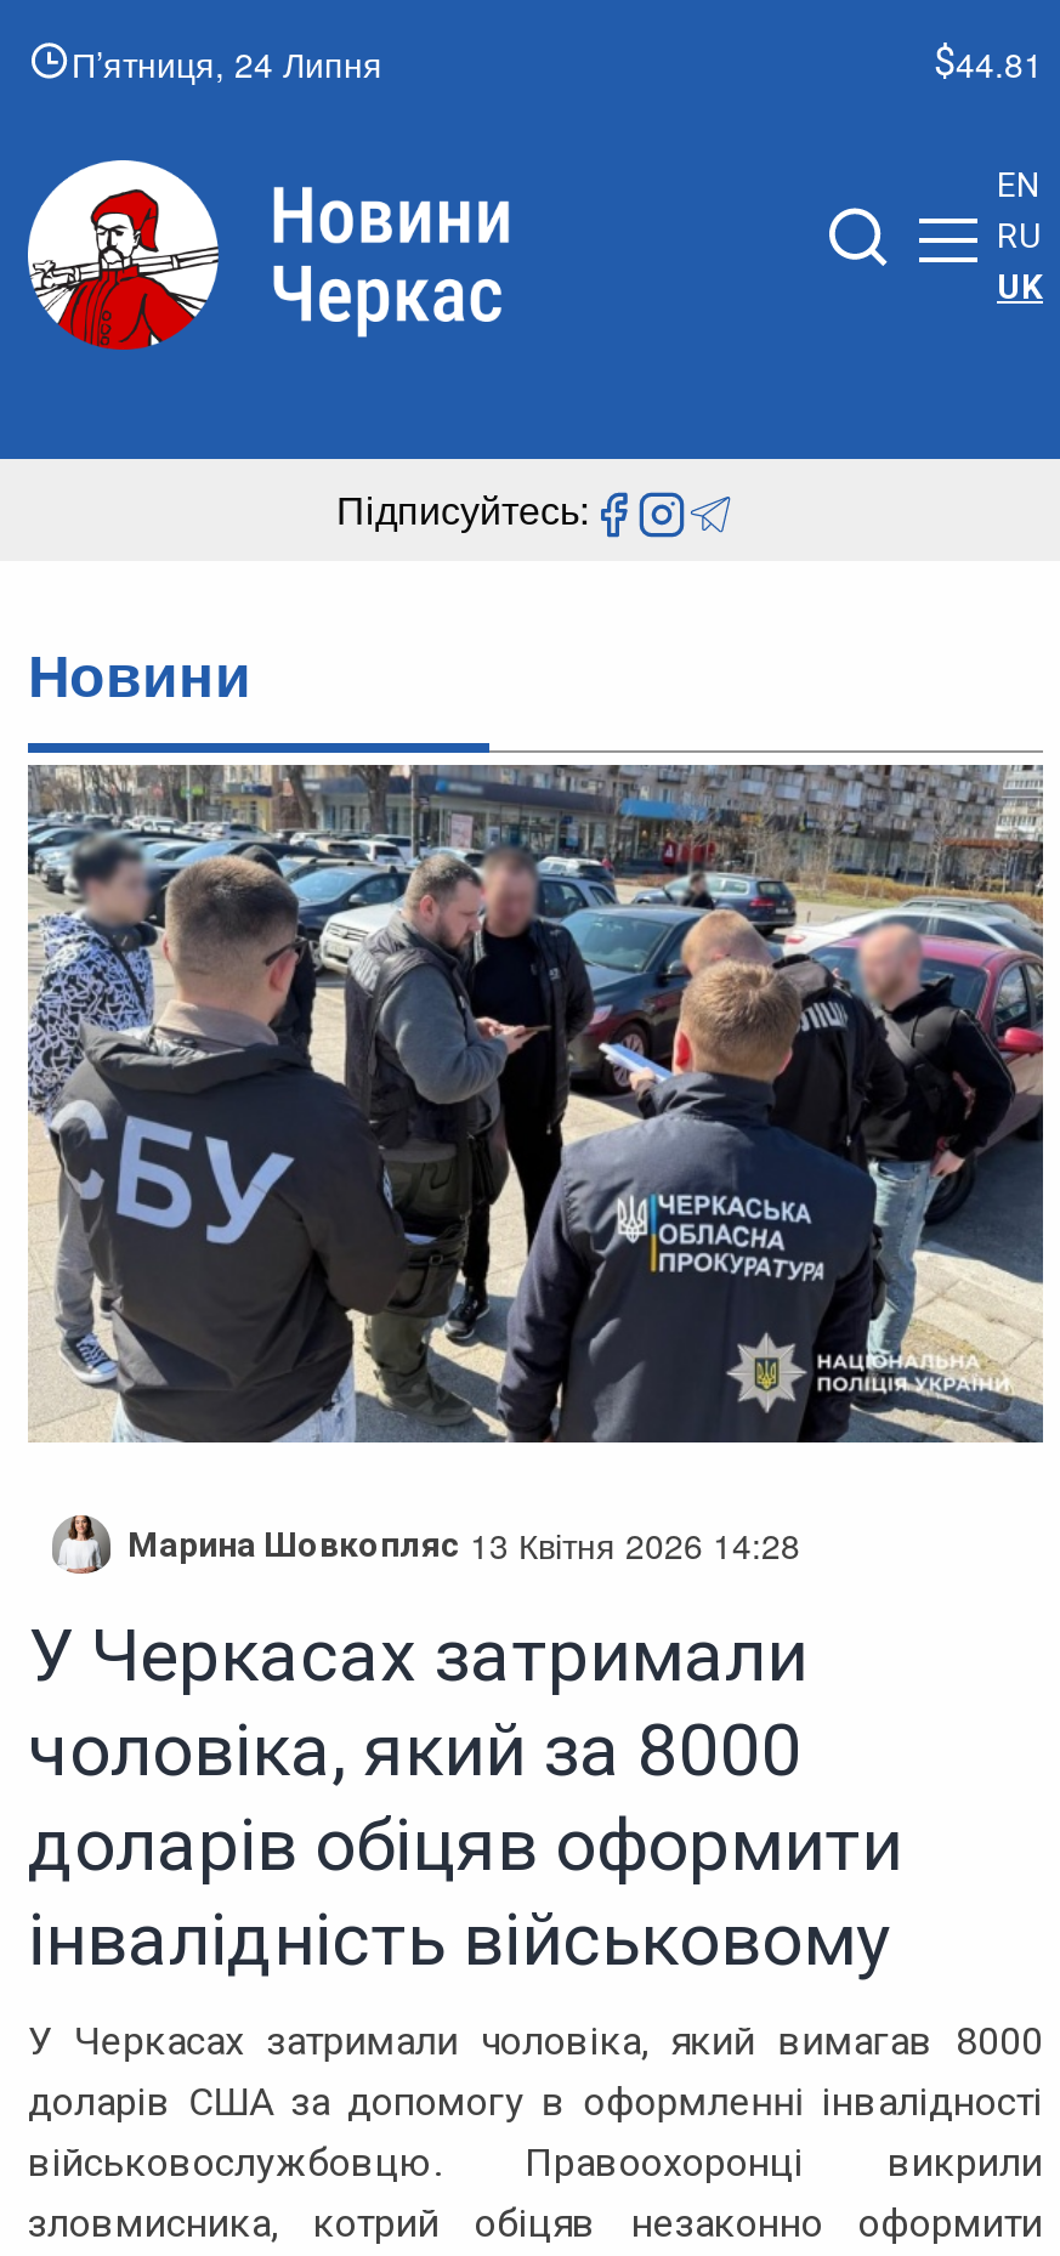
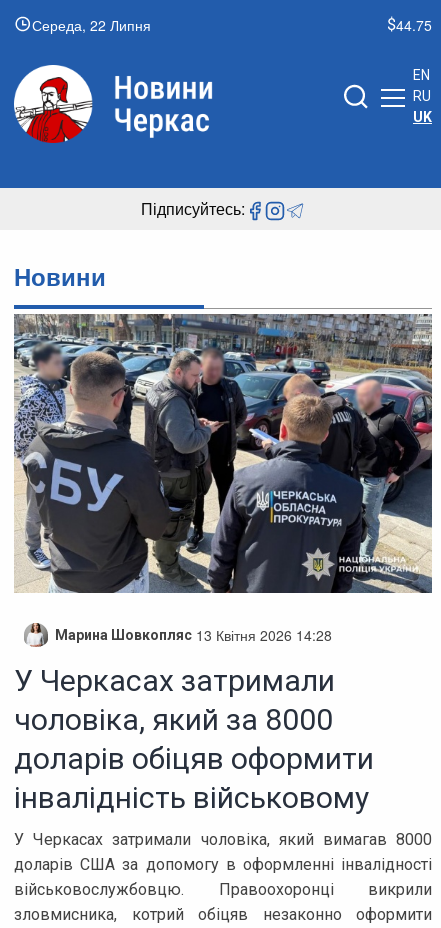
- П’ятниця, 24 Липня
+ Середа, 22 Липня

- 44.81
+ 44.75
